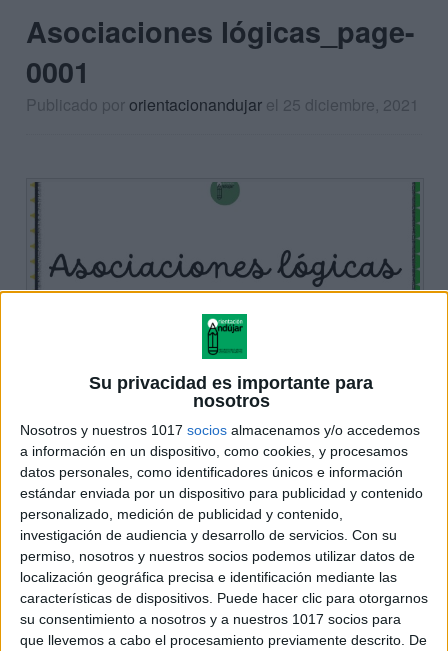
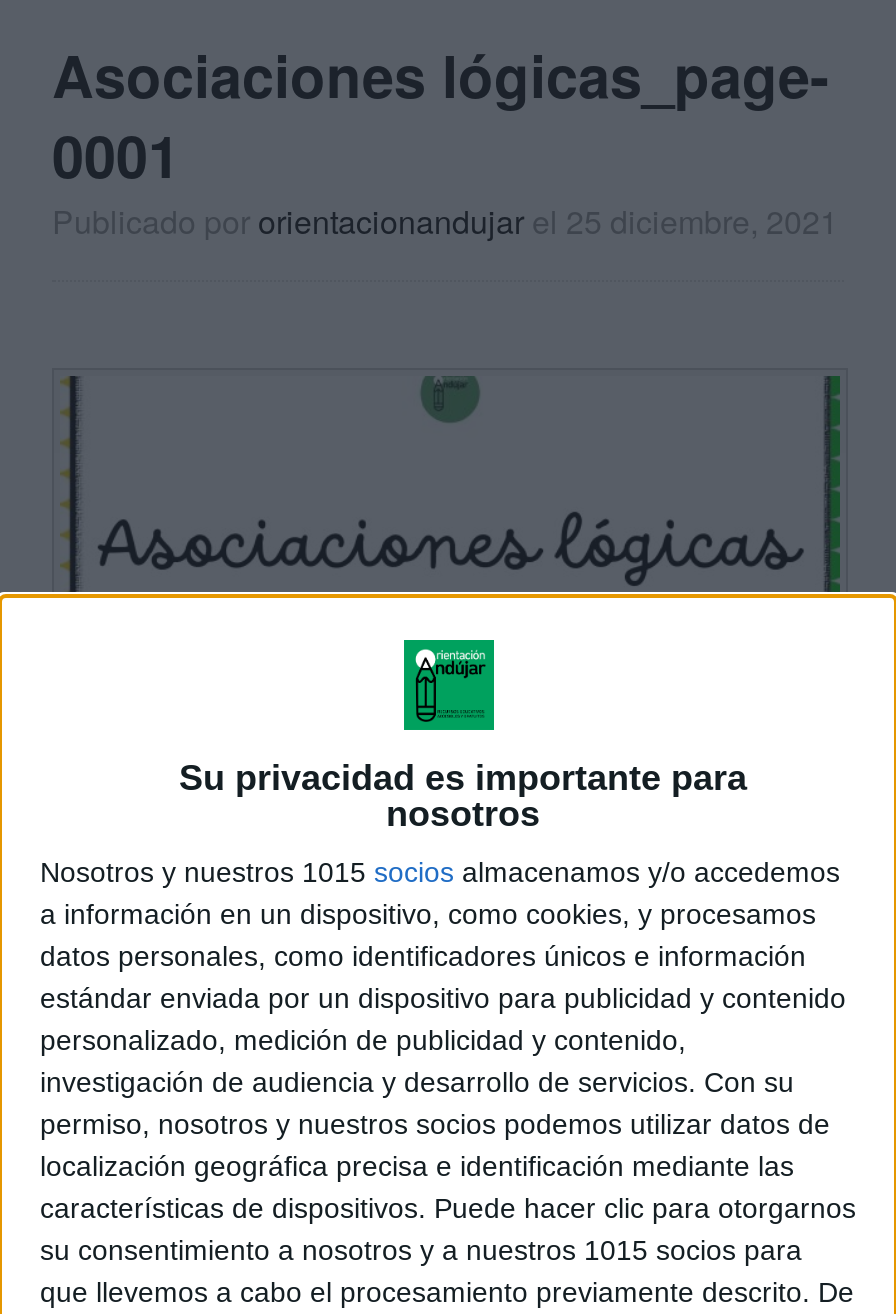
- Nosotros y nuestros 1017 socios almacenamos y/o accedemos
+ Nosotros y nuestros 1015 socios almacenamos y/o accedemos

- su consentimiento a nosotros y a nuestros 1017 socios para
+ su consentimiento a nosotros y a nuestros 1015 socios para
